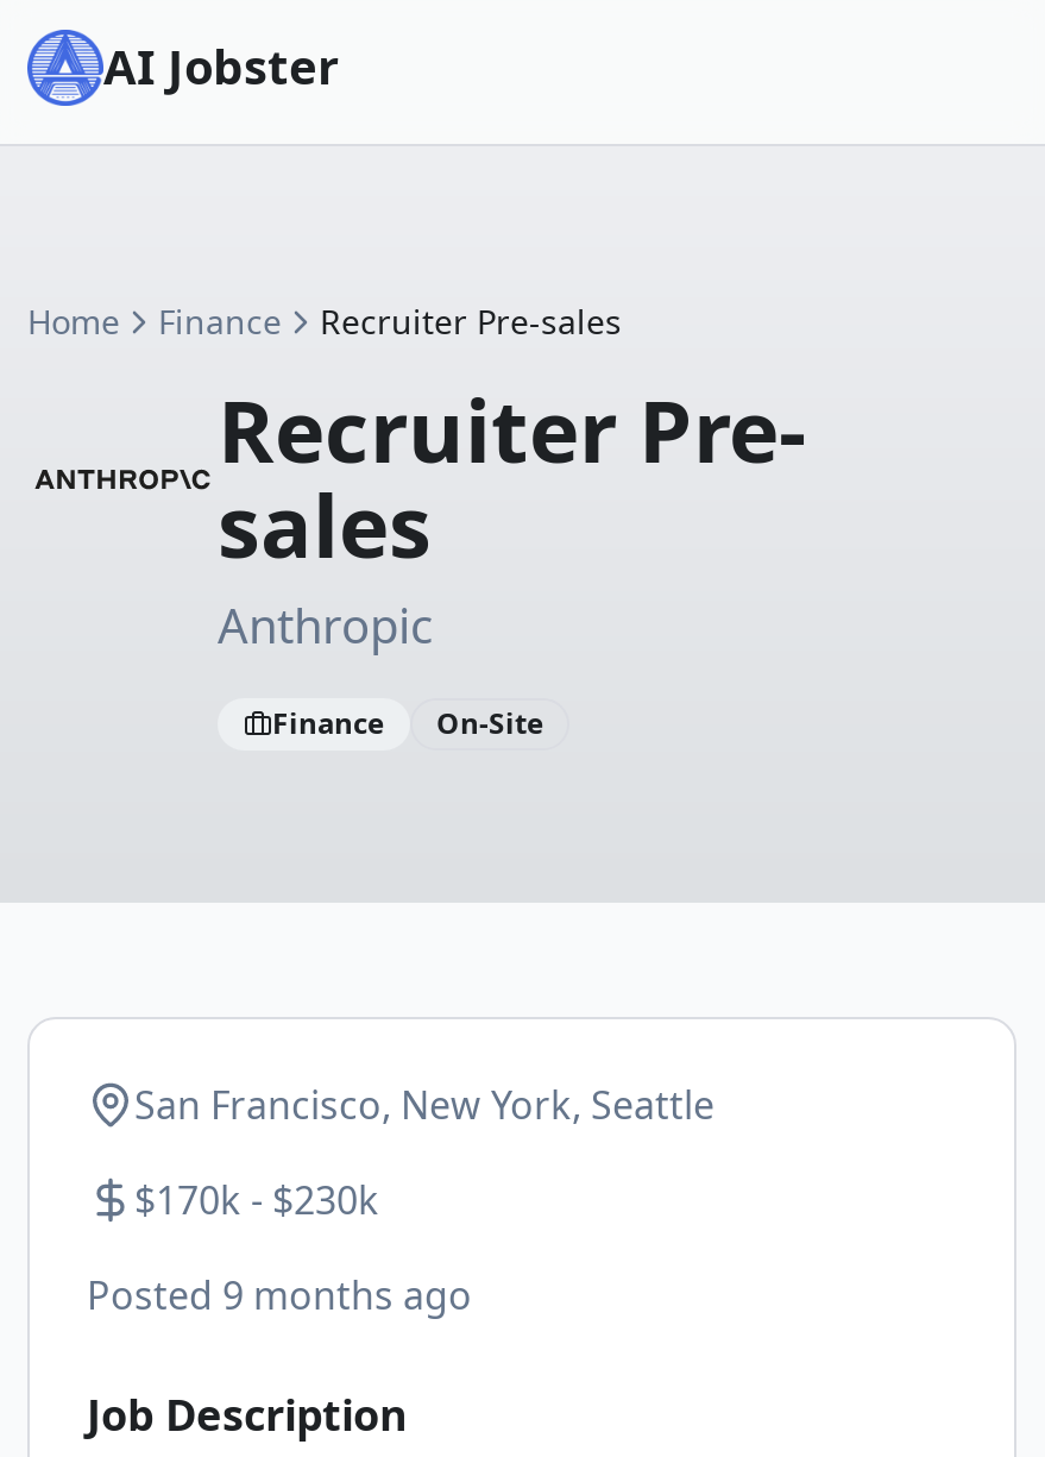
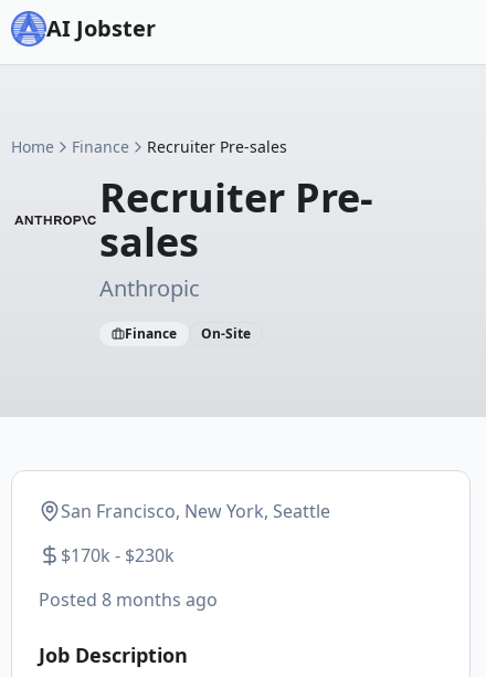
- Posted 9 months ago
+ Posted 8 months ago
